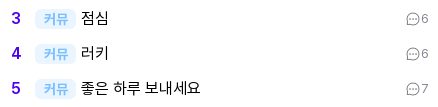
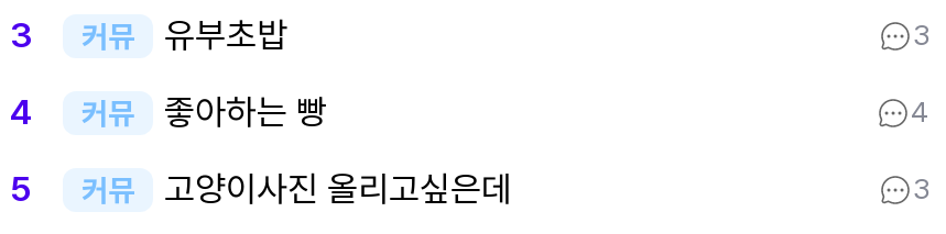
- 점심
- 6
+ 유부초밥
+ 3

- 러키
- 6
+ 좋아하는 빵
+ 4

- 좋은 하루 보내세요
- 7
+ 고양이사진 올리고싶은데
+ 3
